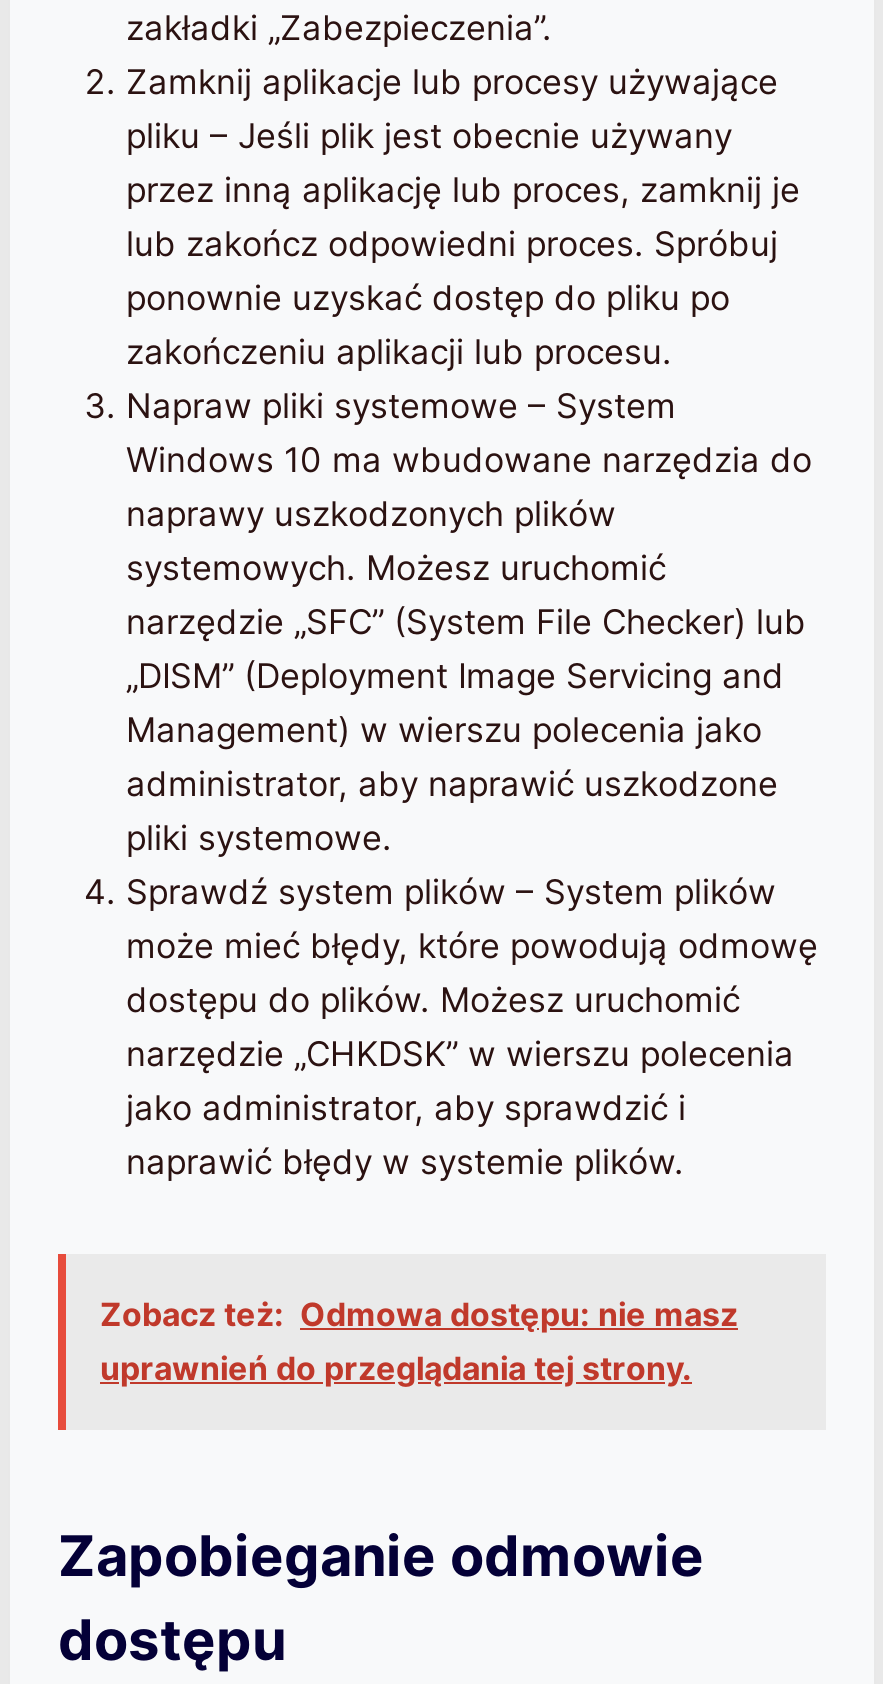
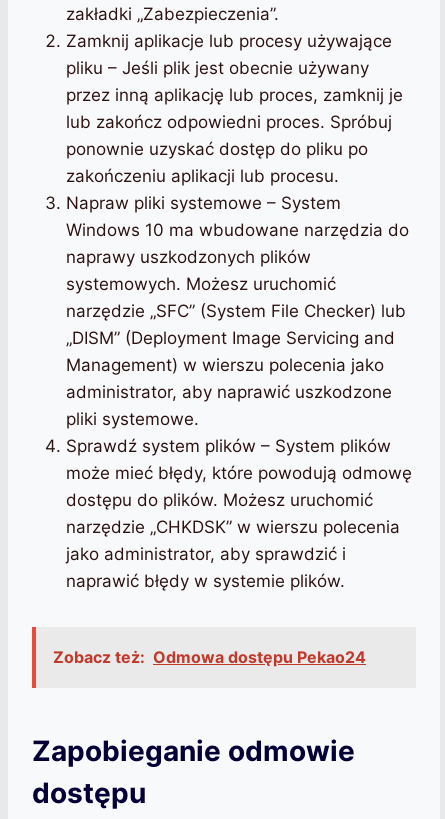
- Zobacz też: Odmowa dostępu: nie masz
- uprawnień do przeglądania tej strony.
+ Zobacz też: Odmowa dostępu Pekao24
